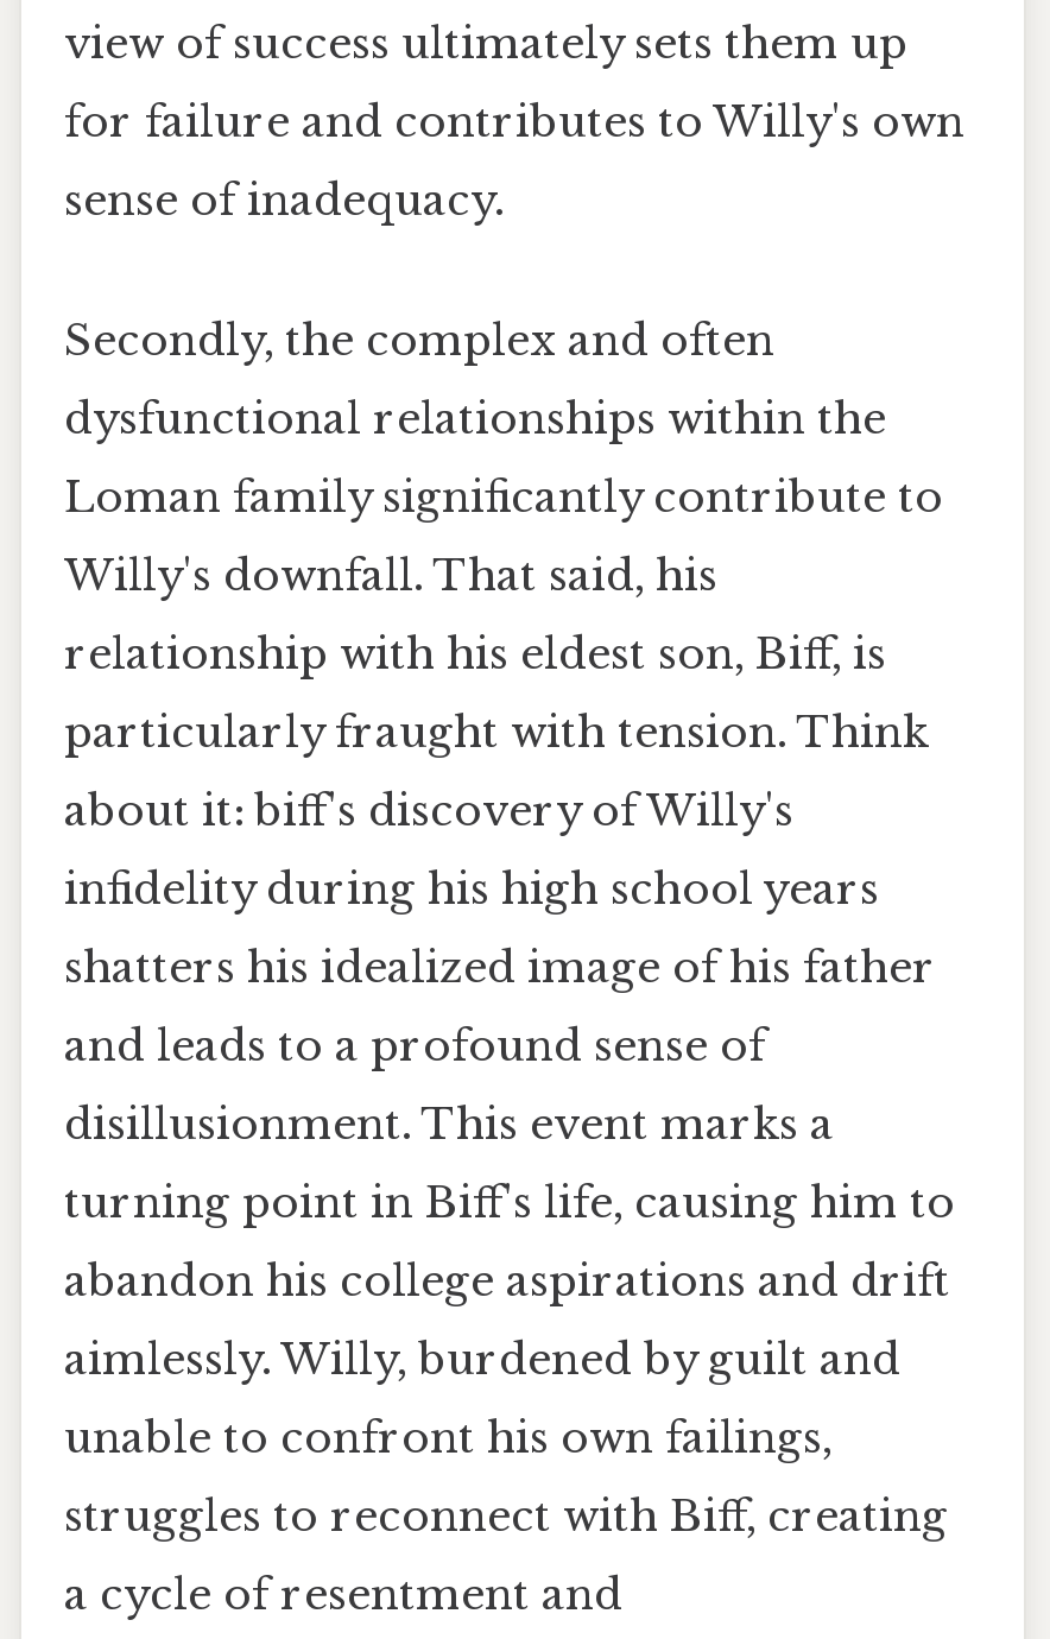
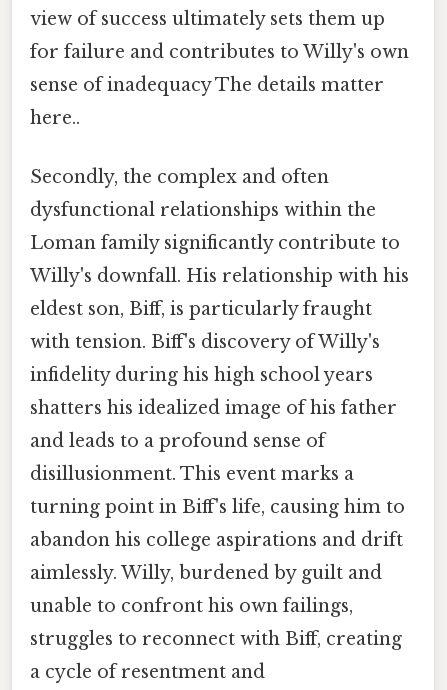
- sense of inadequacy.
+ sense of inadequacy The details matter
+ here..

moved down: Secondly, the complex and often | dysfunctional relationships within the | Loman family significantly contribute to

- Willy's downfall. That said, his
- relationship with his eldest son, Biff, is
- particularly fraught with tension. Think
- about it: biff's discovery of Willy's
+ Willy's downfall. His relationship with his
+ eldest son, Biff, is particularly fraught
+ with tension. Biff's discovery of Willy's
